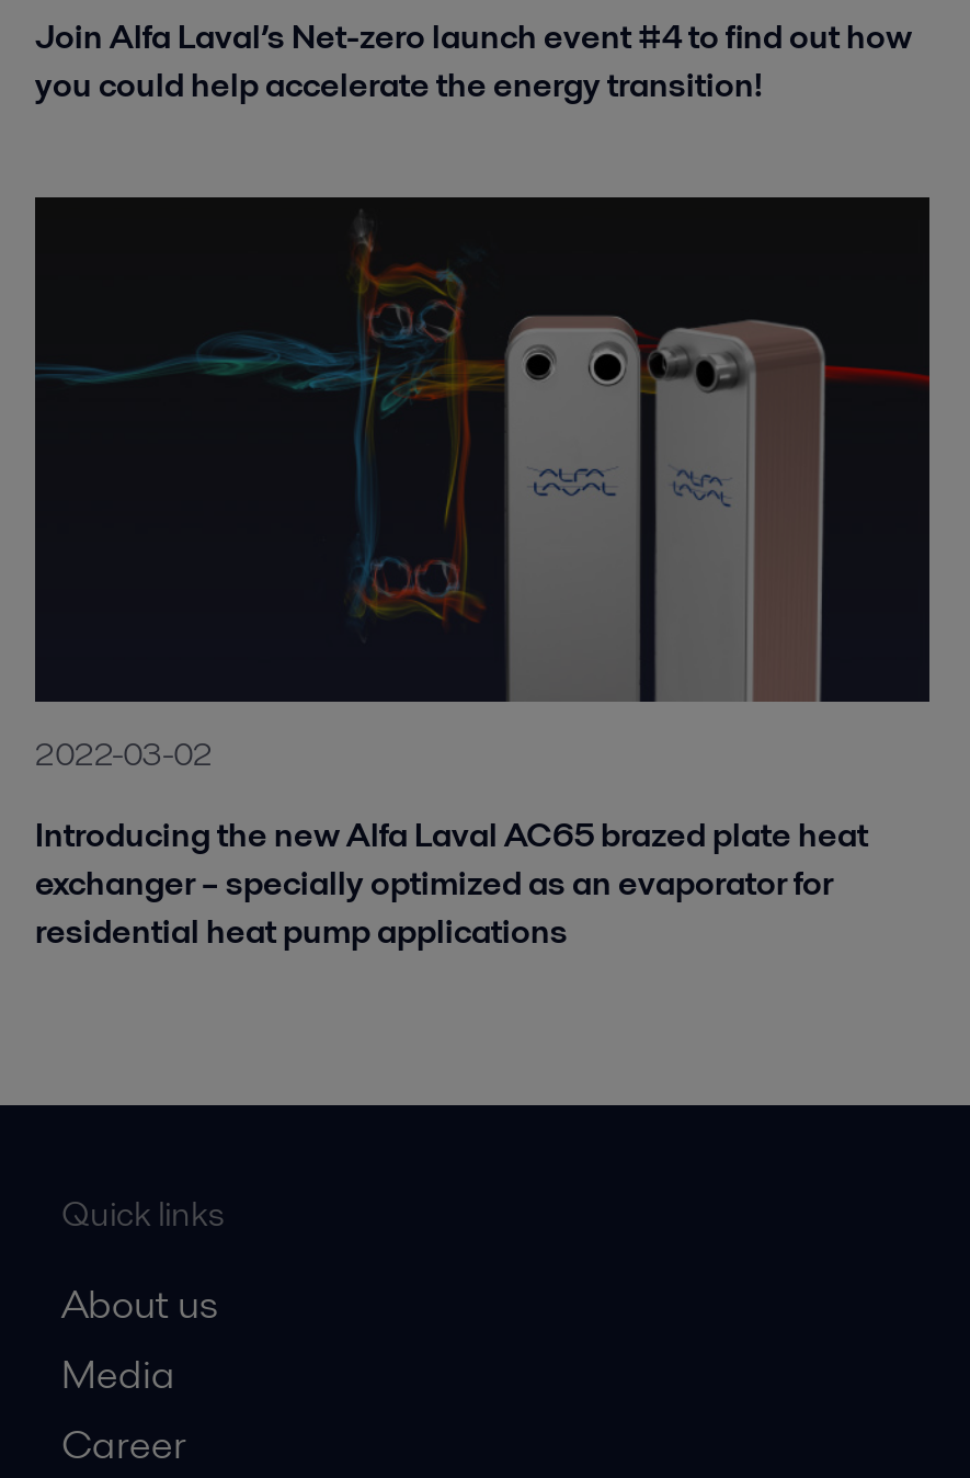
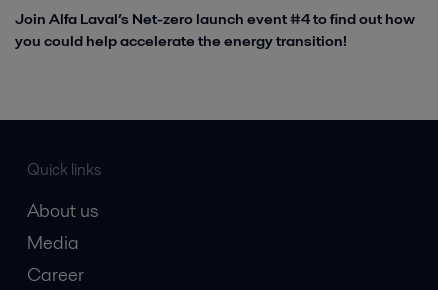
- [image]
- 2022-03-02
- Introducing the new Alfa Laval AC65 brazed plate heat
- exchanger – specially optimized as an evaporator for
- residential heat pump applications
